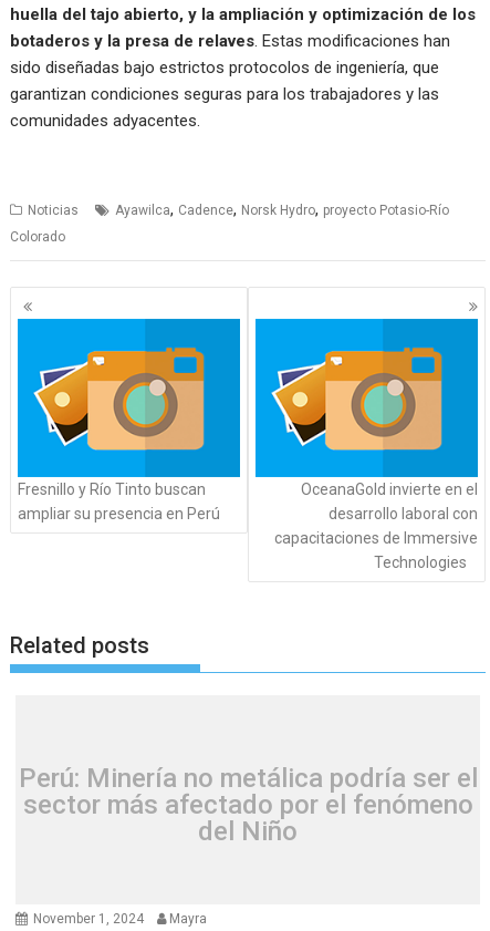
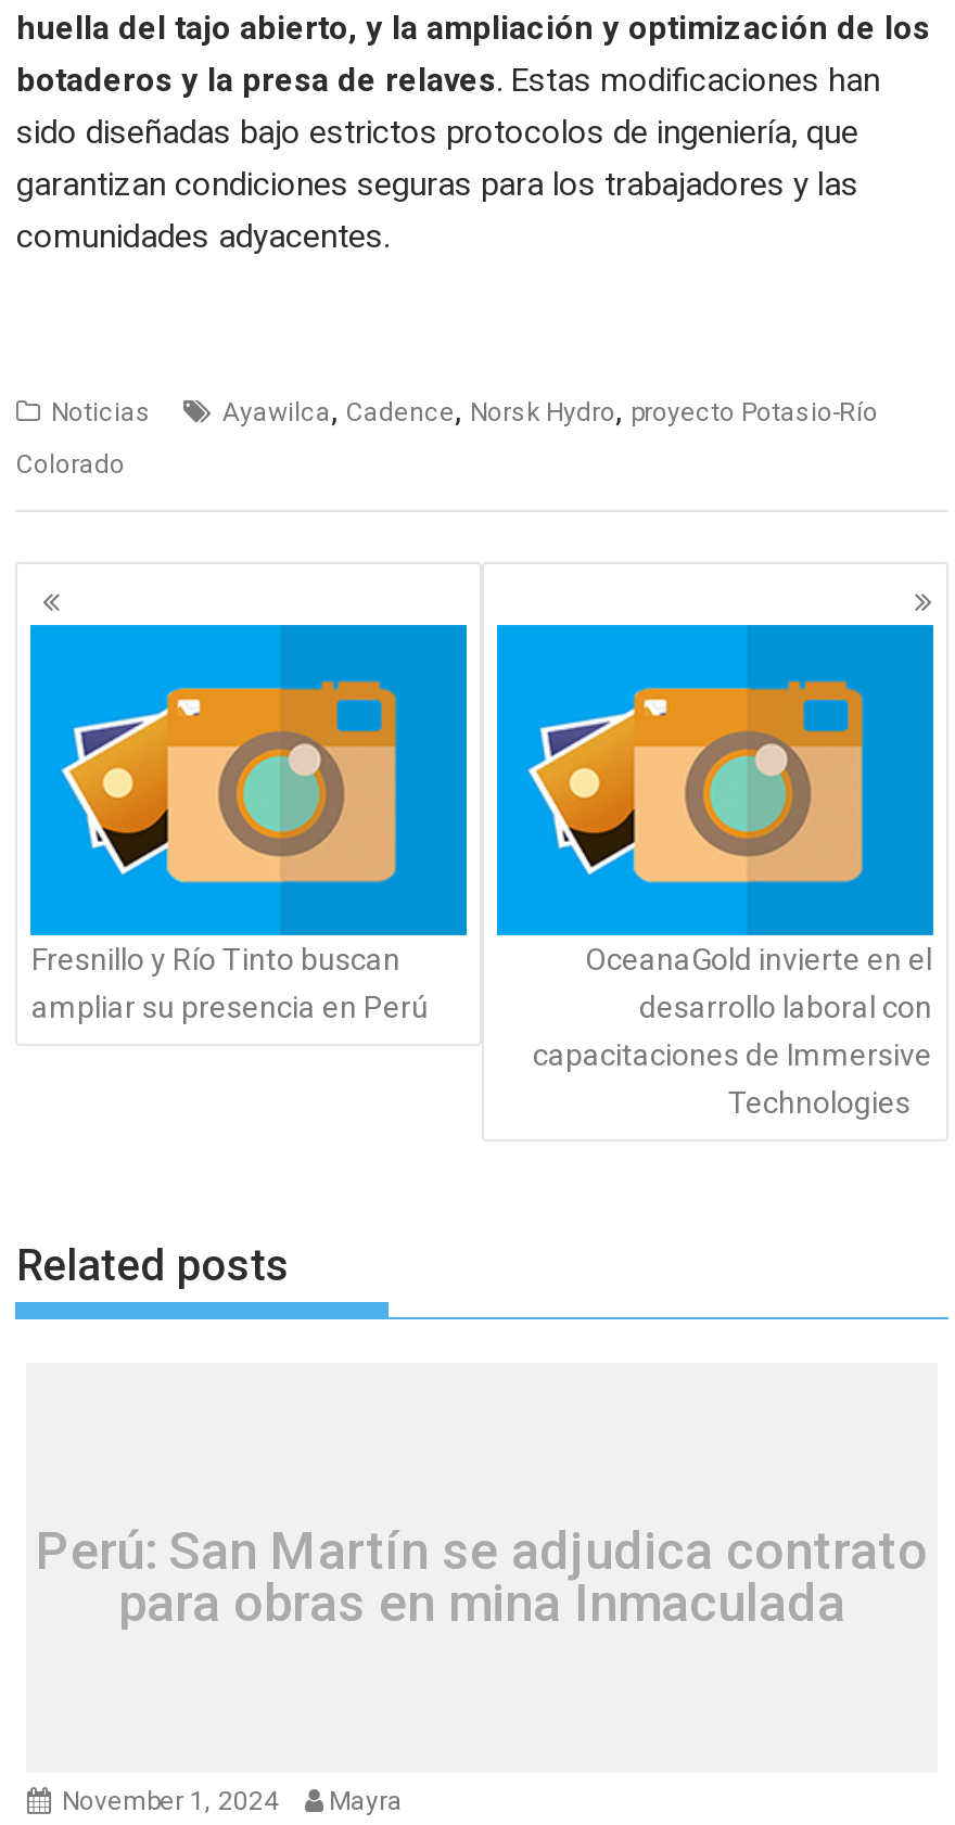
- Perú: Minería no metálica podría ser el
- sector más afectado por el fenómeno
- del Niño
+ Perú: San Martín se adjudica contrato
+ para obras en mina Inmaculada
